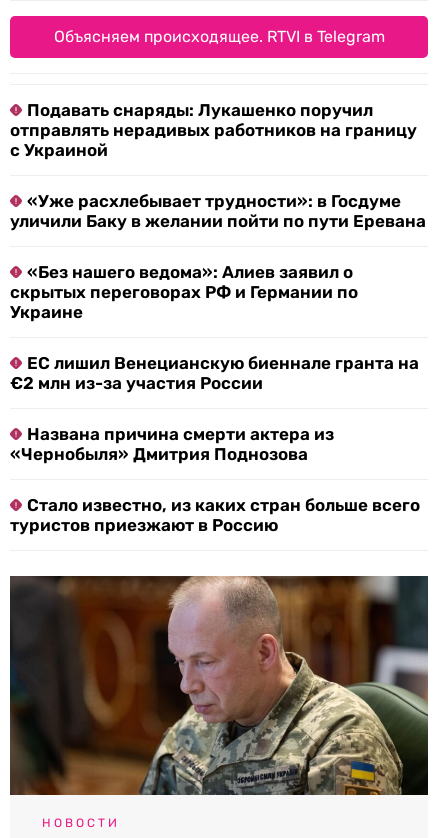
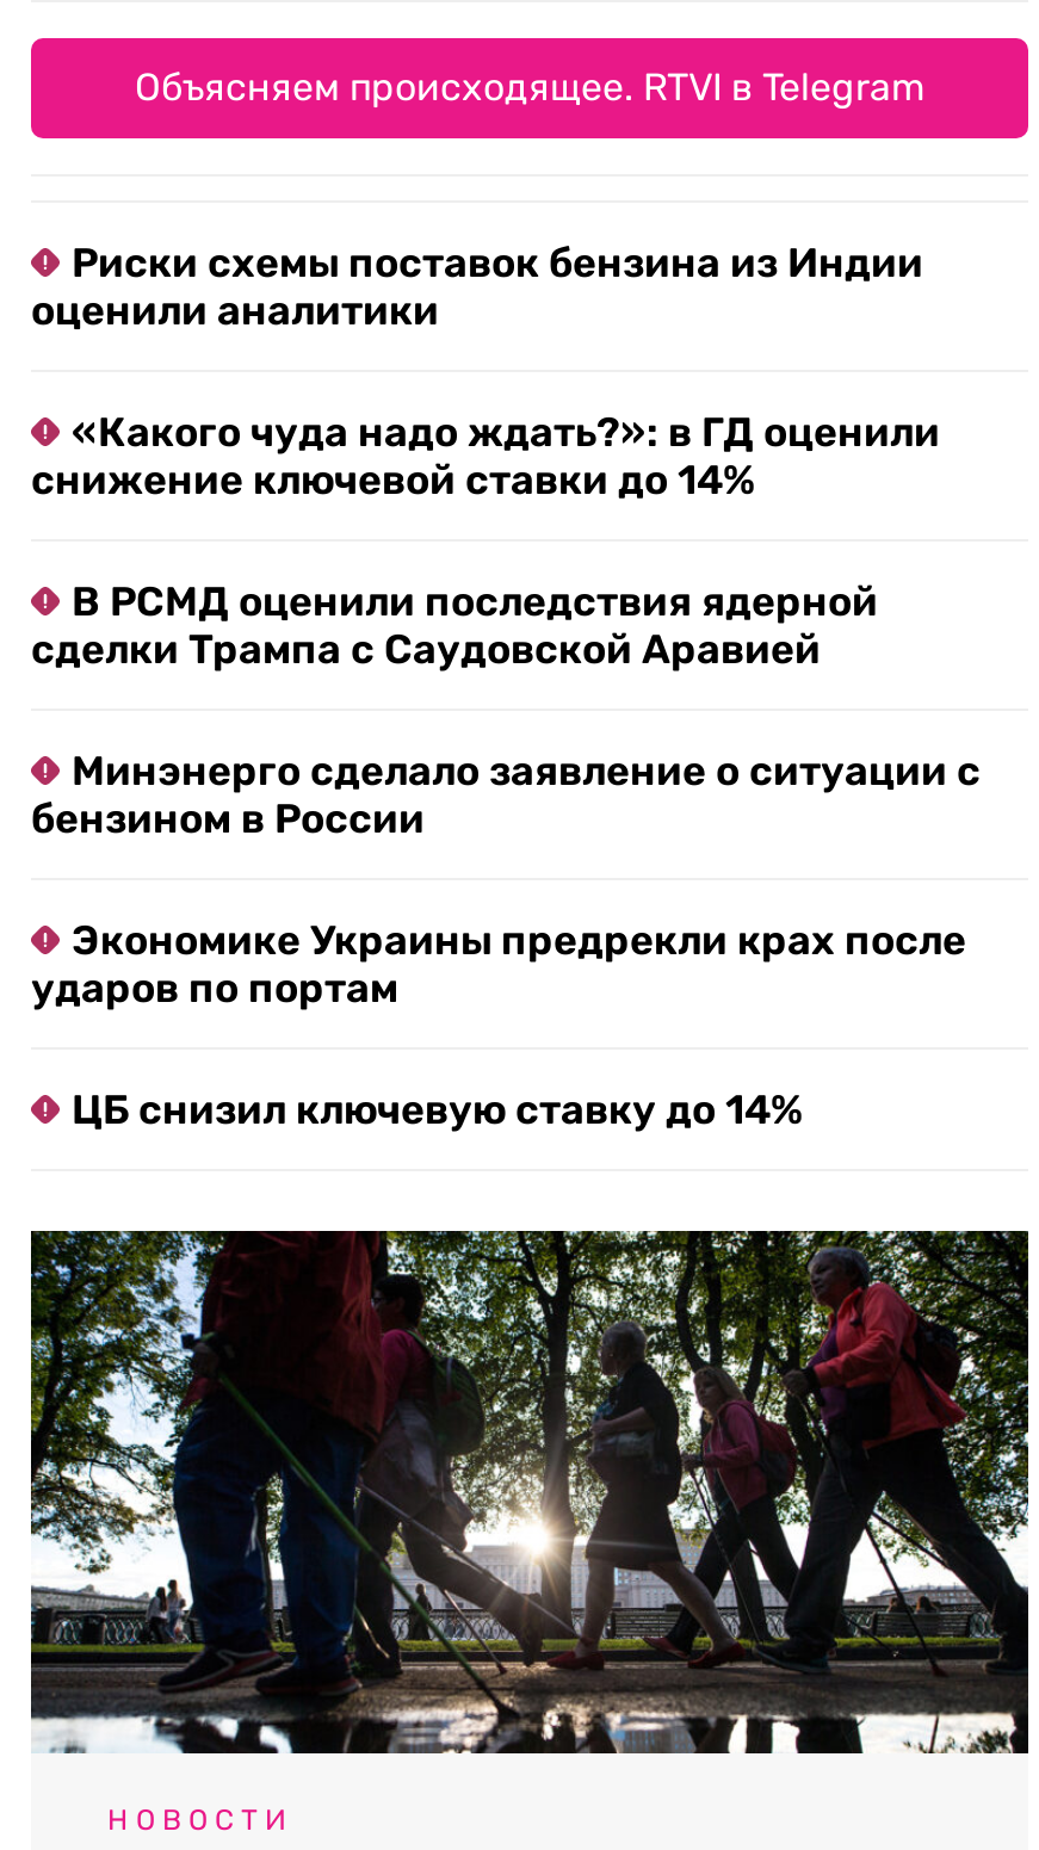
- Подавать снаряды: Лукашенко поручил
- отправлять нерадивых работников на границу
- с Украиной
+ Риски схемы поставок бензина из Индии
+ оценили аналитики

- «Уже расхлебывает трудности»: в Госдуме
- уличили Баку в желании пойти по пути Еревана
+ «Какого чуда надо ждать?»: в ГД оценили
+ снижение ключевой ставки до 14%

- «Без нашего ведома»: Алиев заявил о
- скрытых переговорах РФ и Германии по
- Украине
+ В РСМД оценили последствия ядерной
+ сделки Трампа с Саудовской Аравией

- ЕС лишил Венецианскую биеннале гранта на
- €2 млн из-за участия России
+ Минэнерго сделало заявление о ситуации с
+ бензином в России

- Названа причина смерти актера из
- «Чернобыля» Дмитрия Поднозова
+ Экономике Украины предрекли крах после
+ ударов по портам

- Стало известно, из каких стран больше всего
- туристов приезжают в Россию
+ ЦБ снизил ключевую ставку до 14%

- [image]
+ [image]
